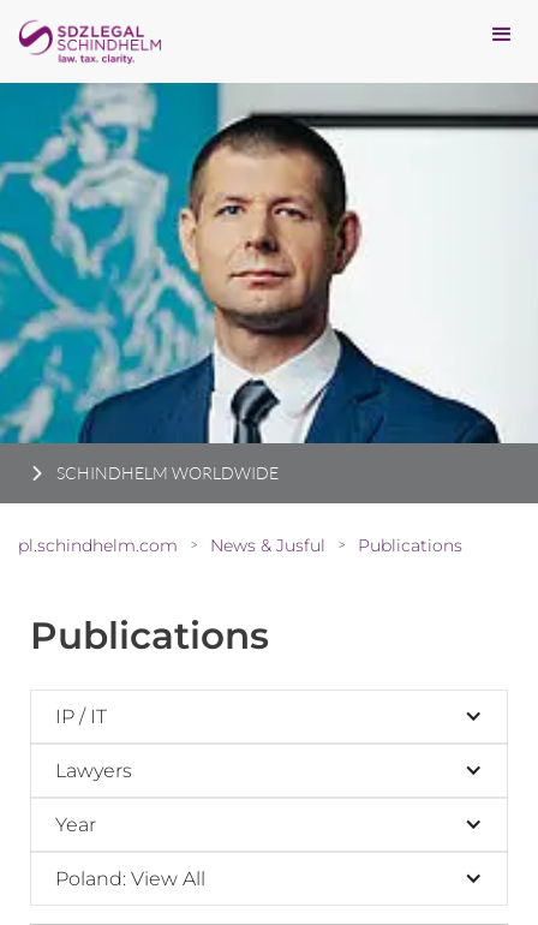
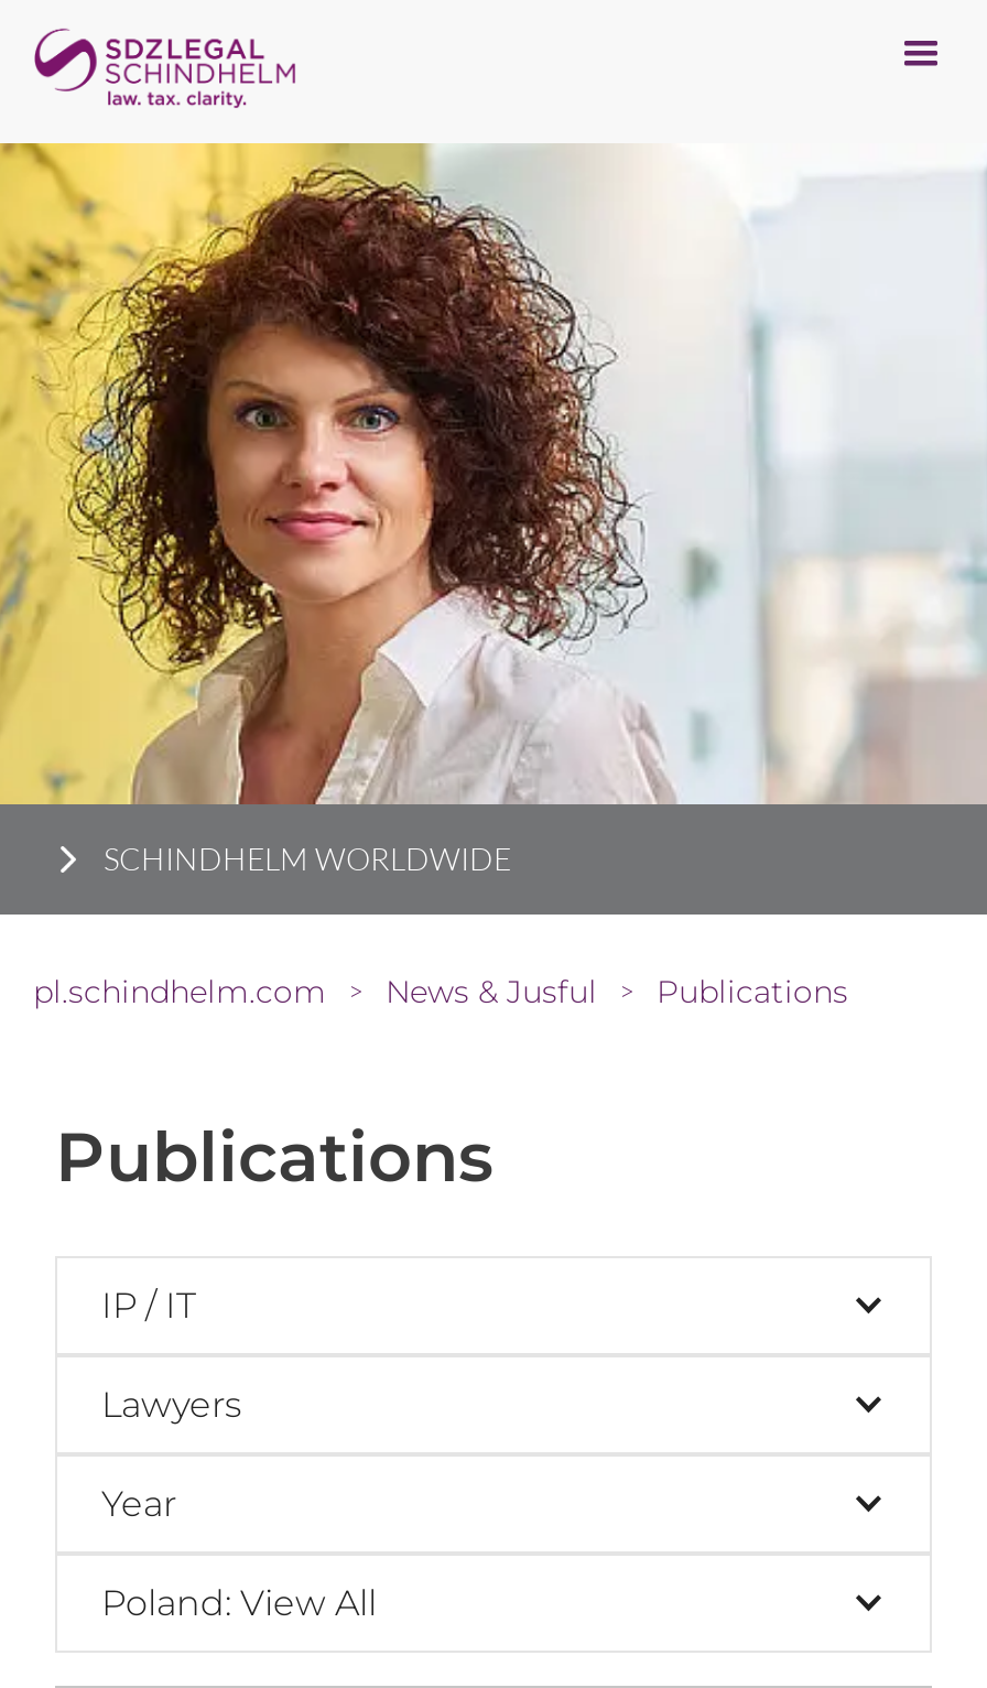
- [image]
+ [image]
